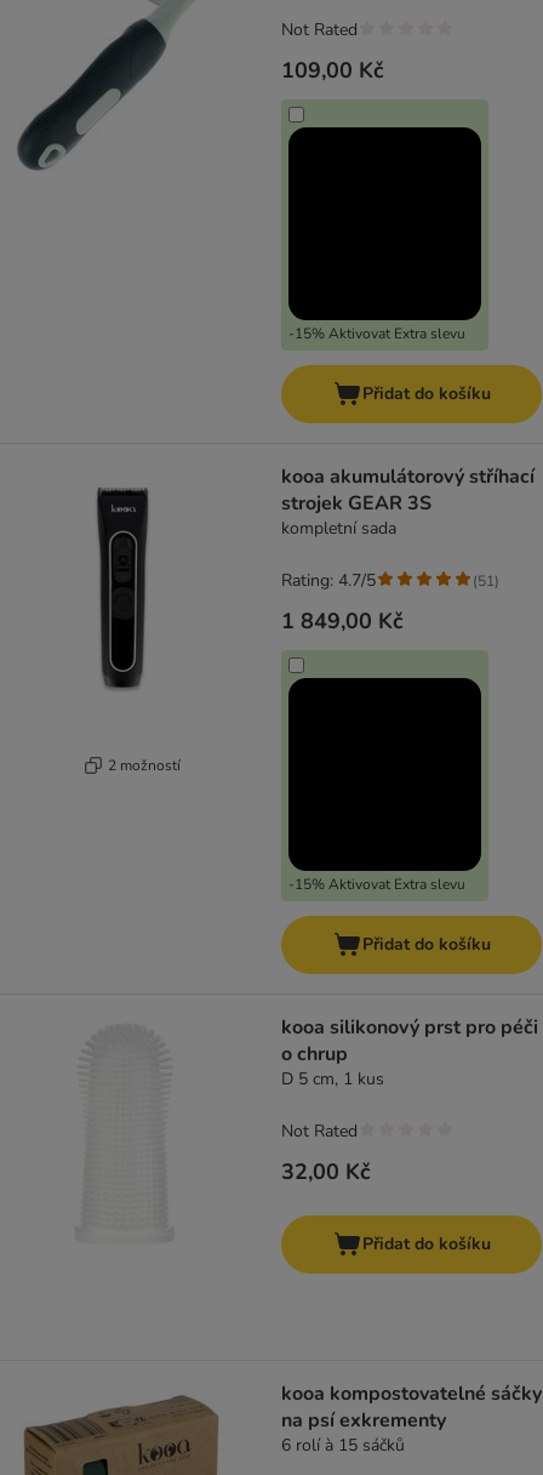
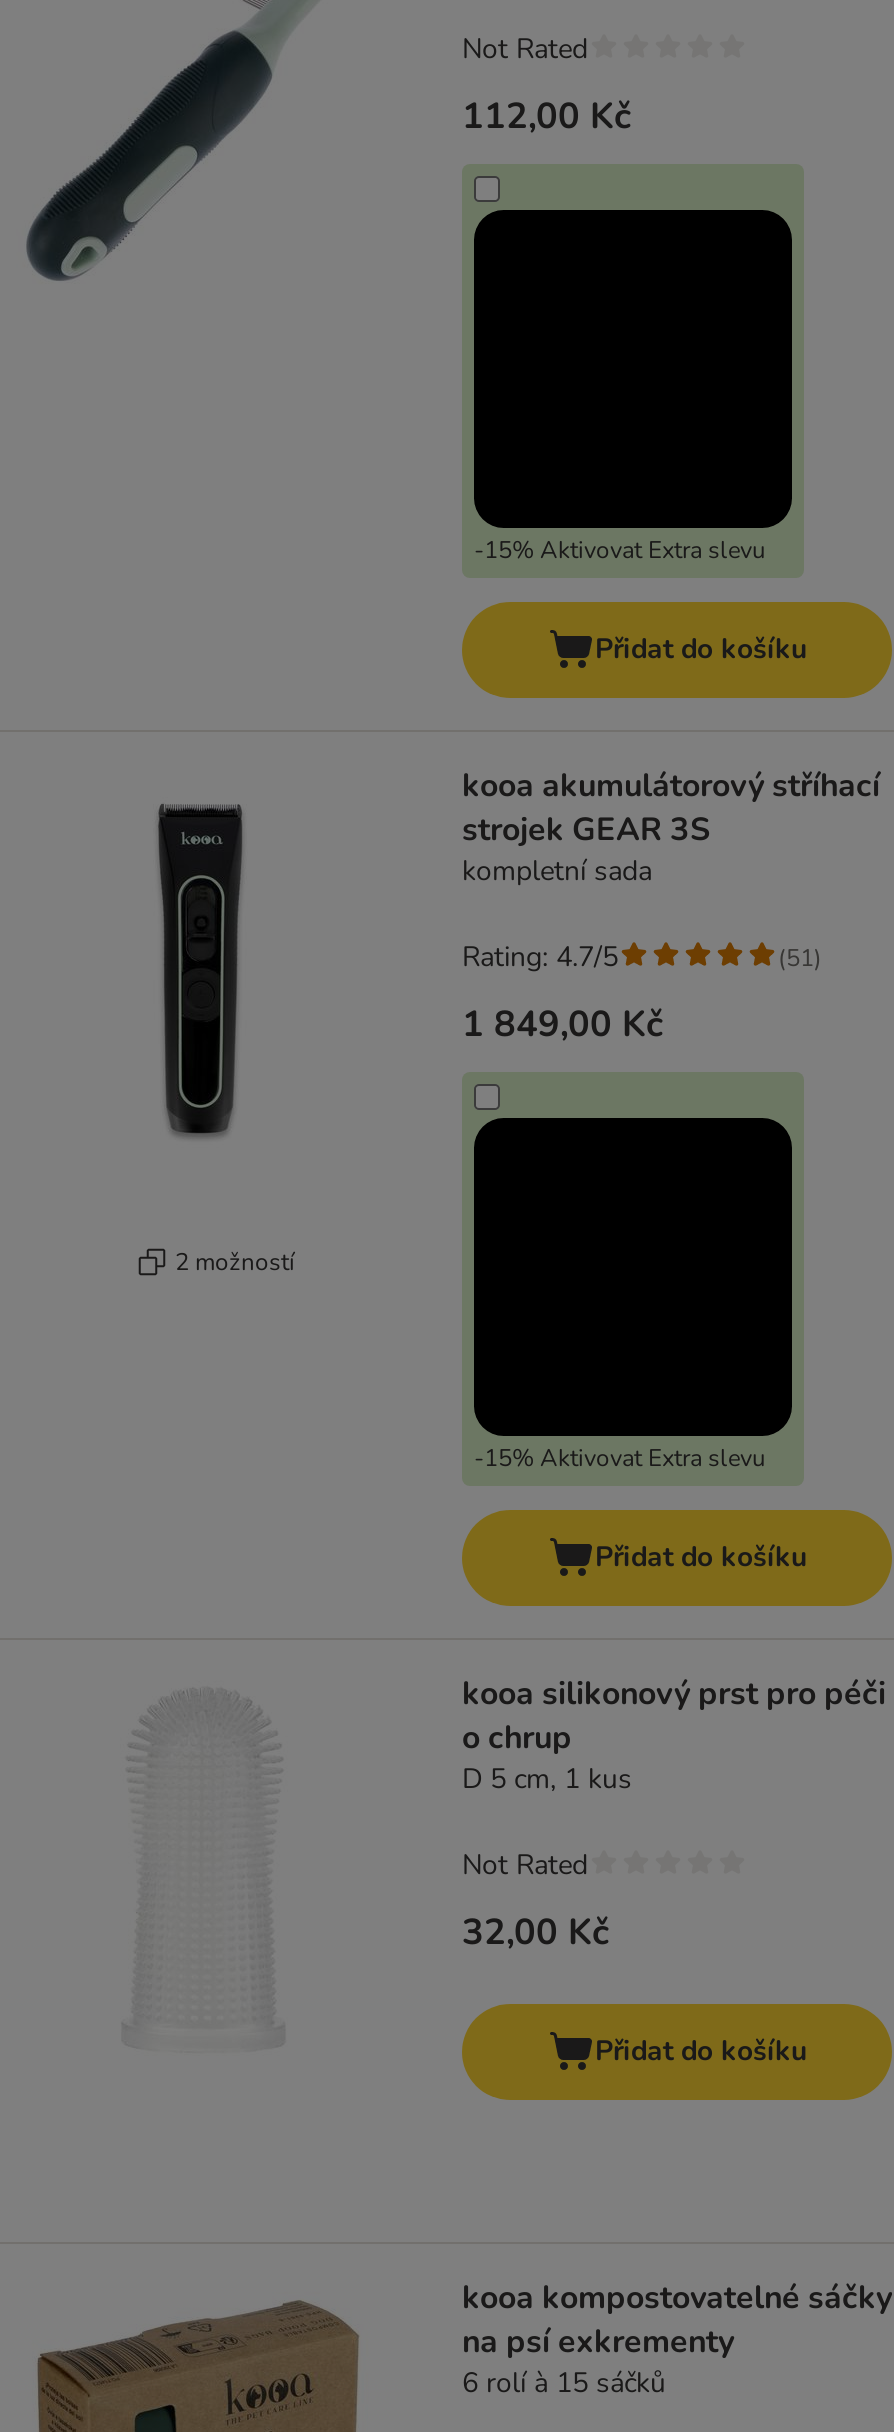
- 109,00 Kč
+ 112,00 Kč
